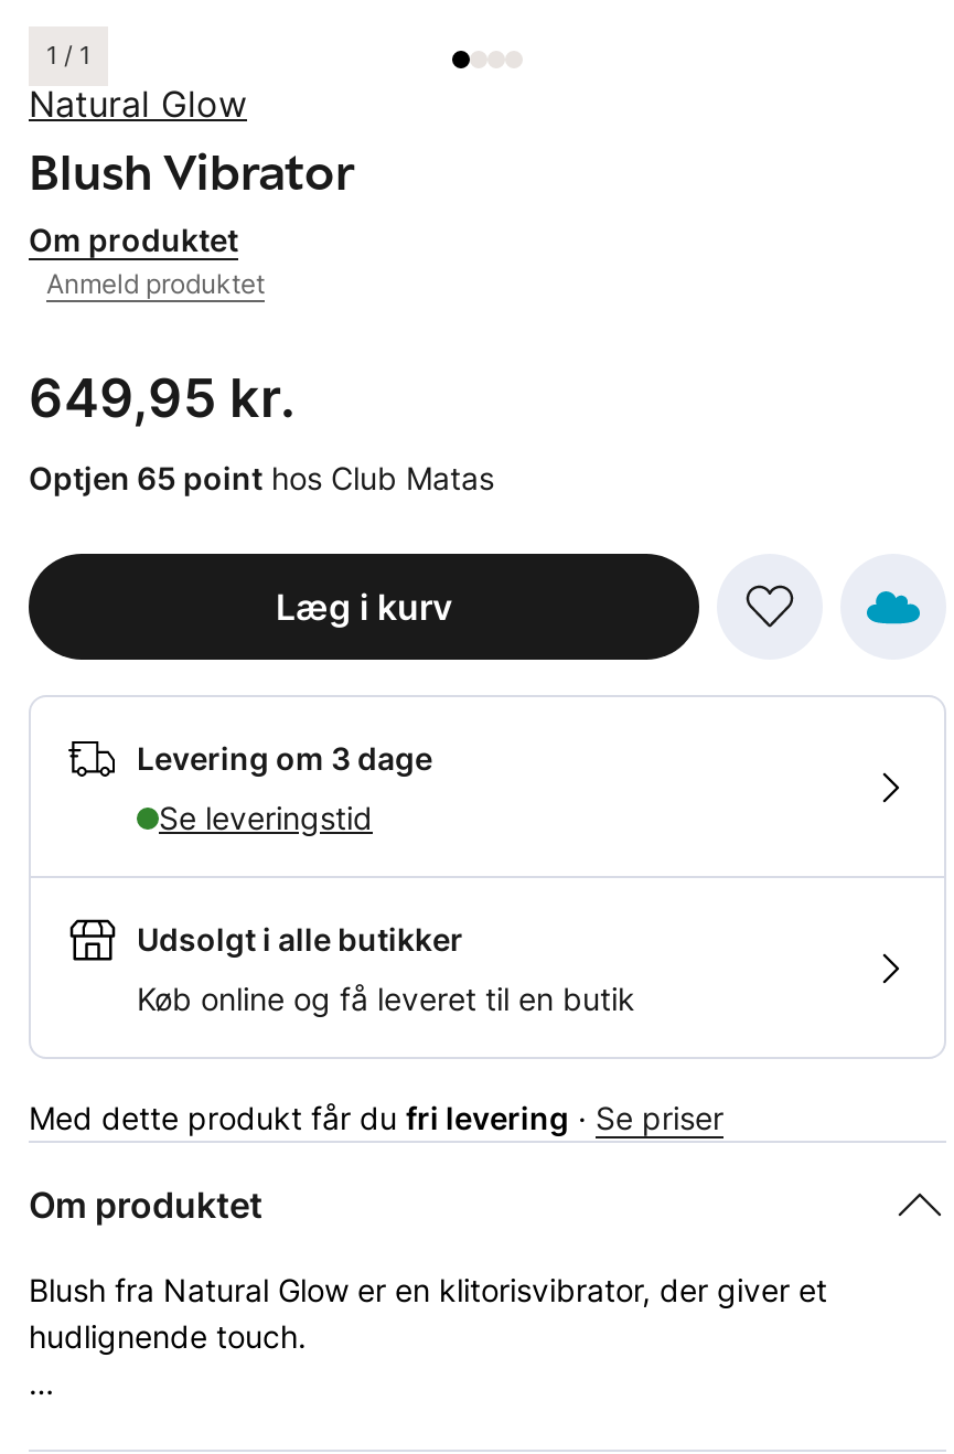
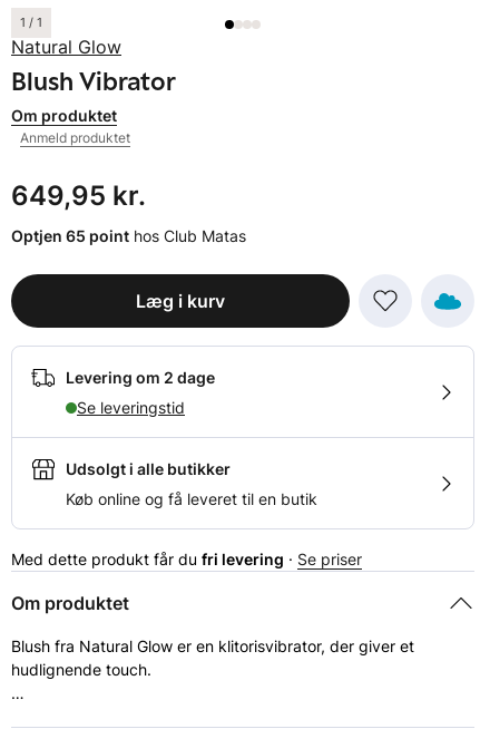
- Levering om 3 dage
+ Levering om 2 dage
